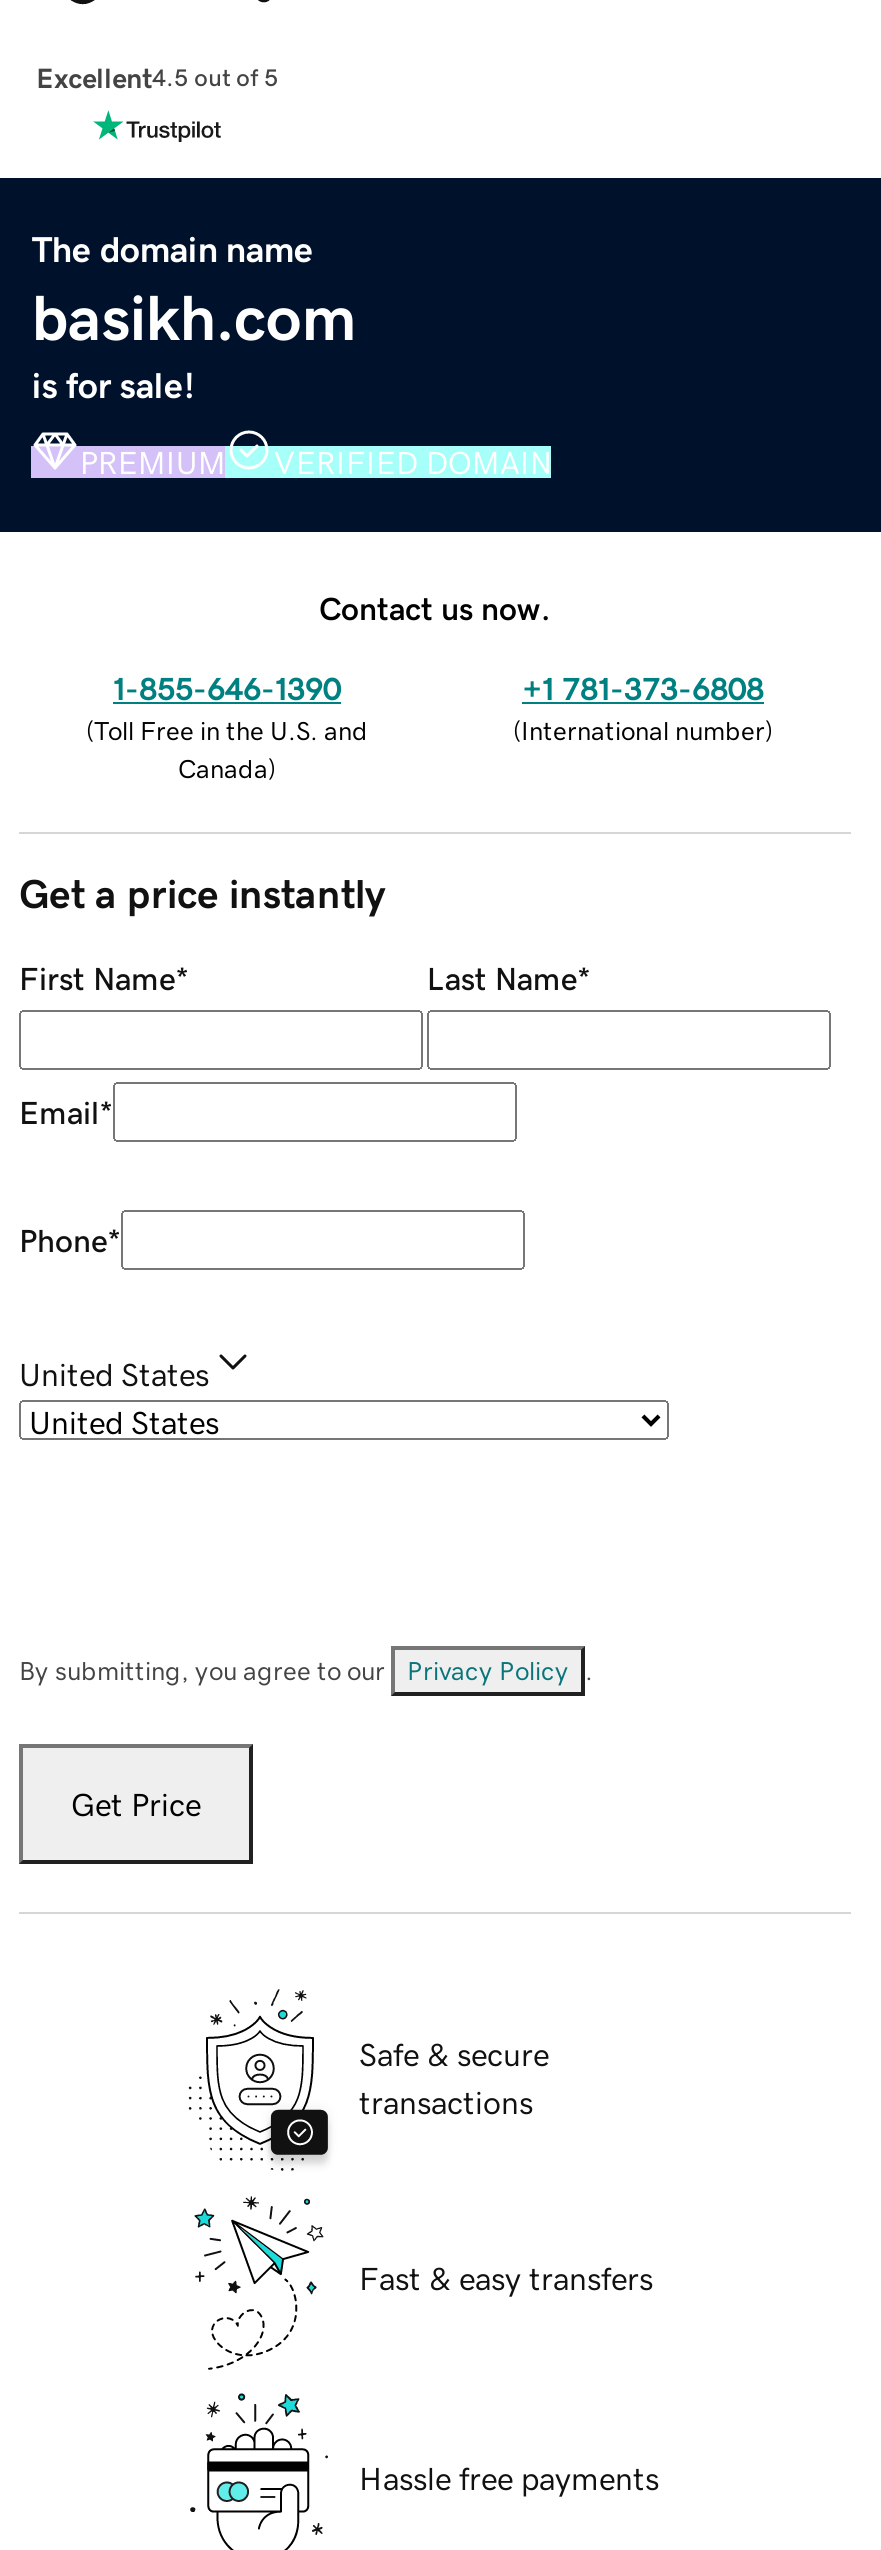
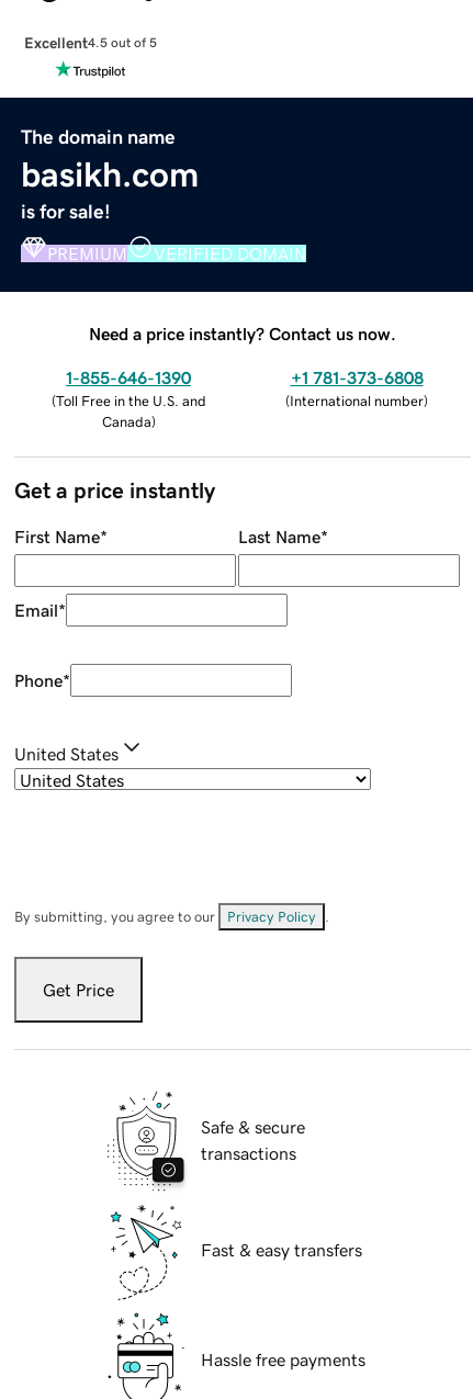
- Contact us now.
+ Need a price instantly? Contact us now.
